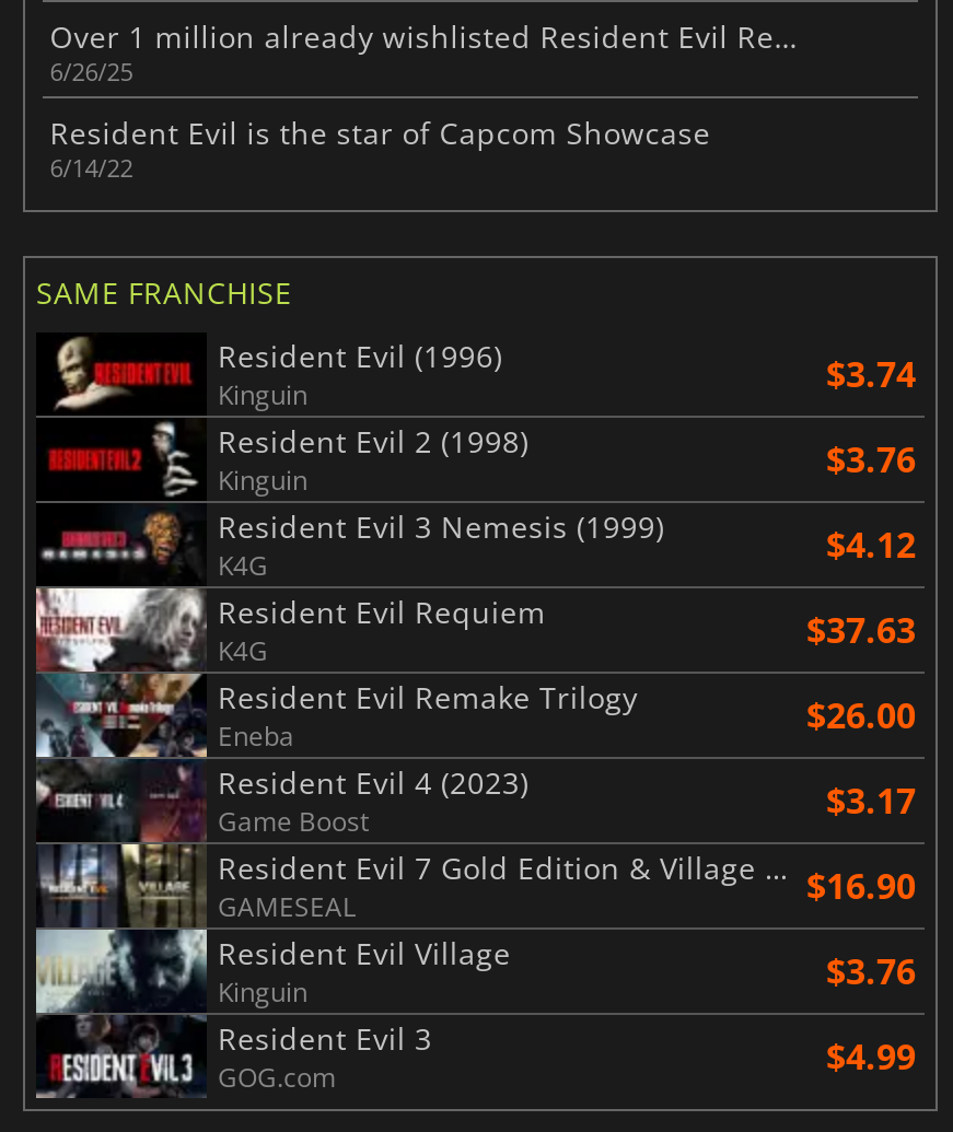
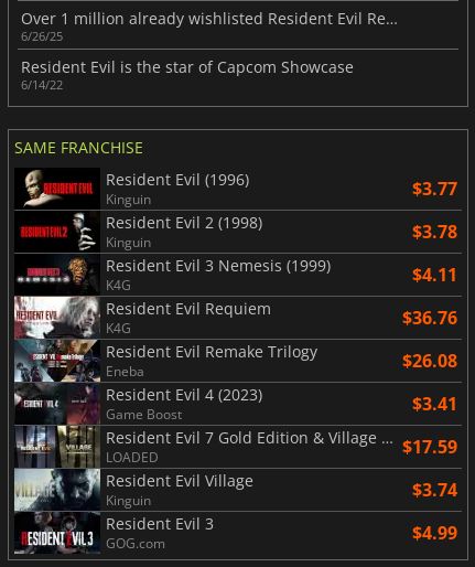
- $3.74
+ $3.77

- $3.76
+ $3.78

- $4.12
+ $4.11

- $37.63
+ $36.76

- $26.00
+ $26.08

- $3.17
+ $3.41

- GAMESEAL
- $16.90
+ LOADED
+ $17.59

- $3.76
+ $3.74
